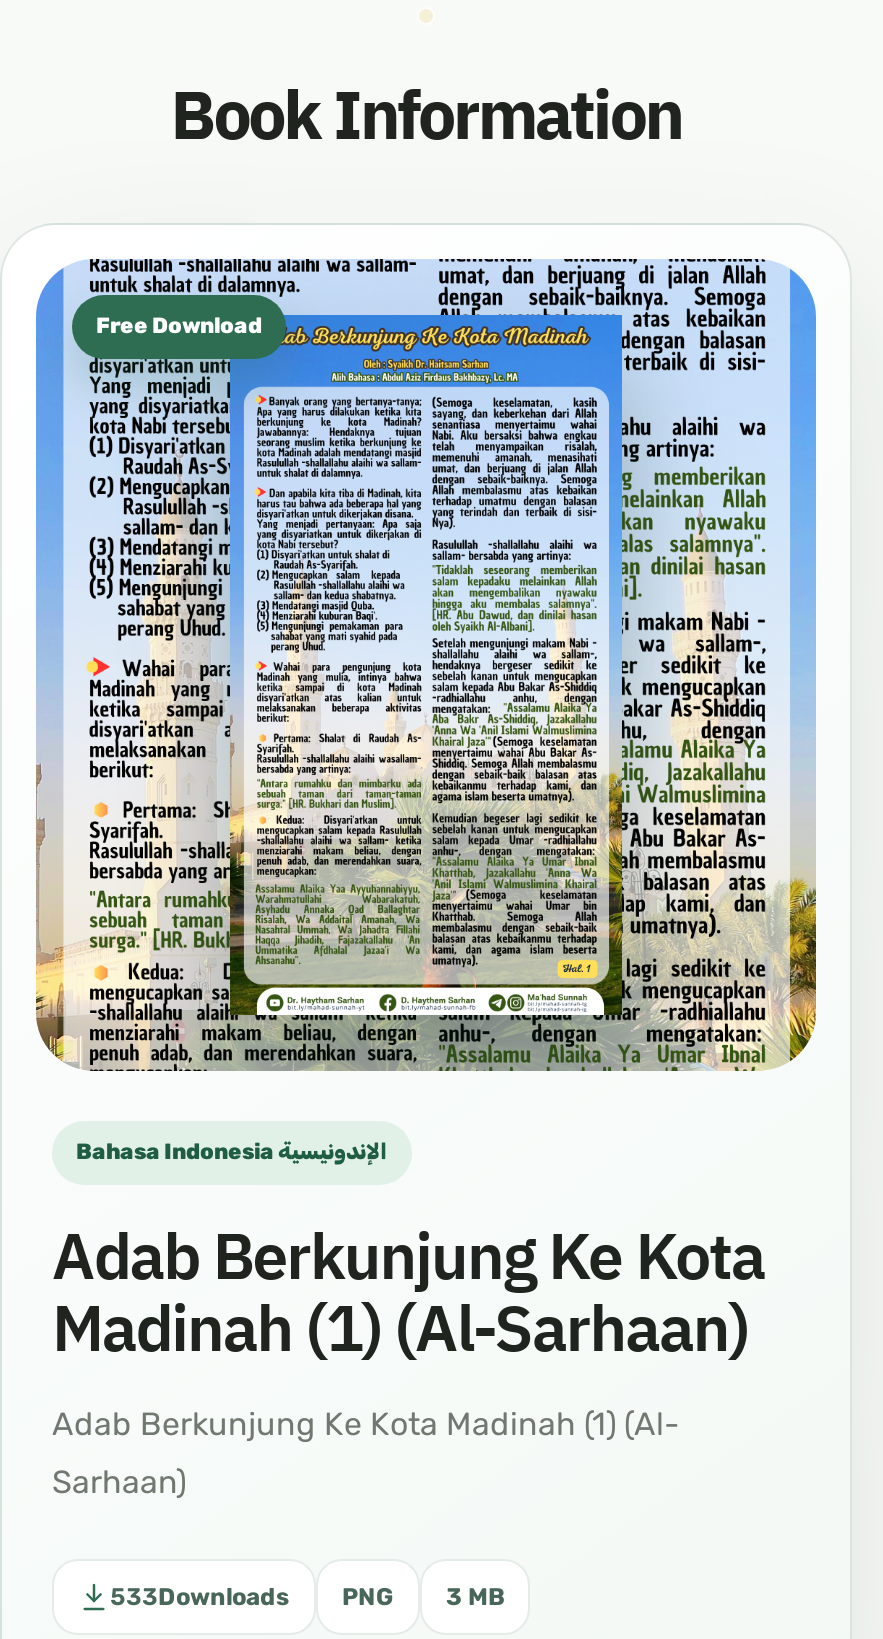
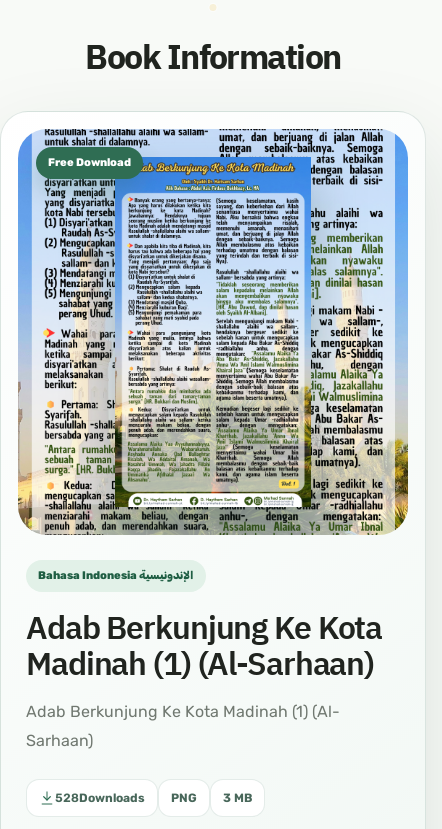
- 533Downloads PNG 3 MB
+ 528Downloads PNG 3 MB
